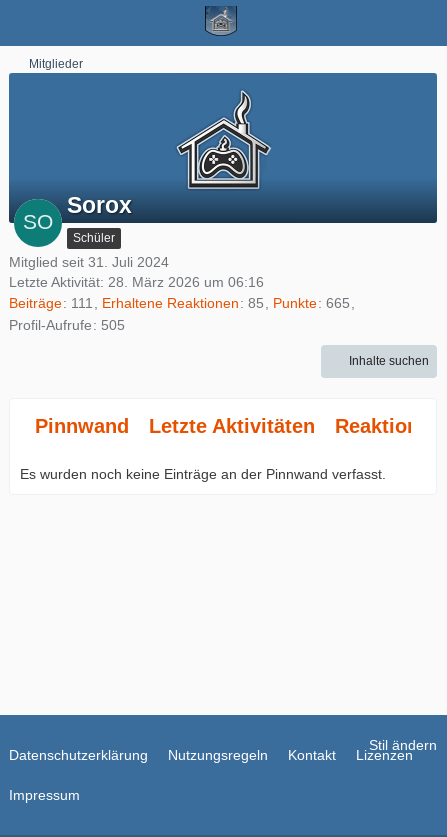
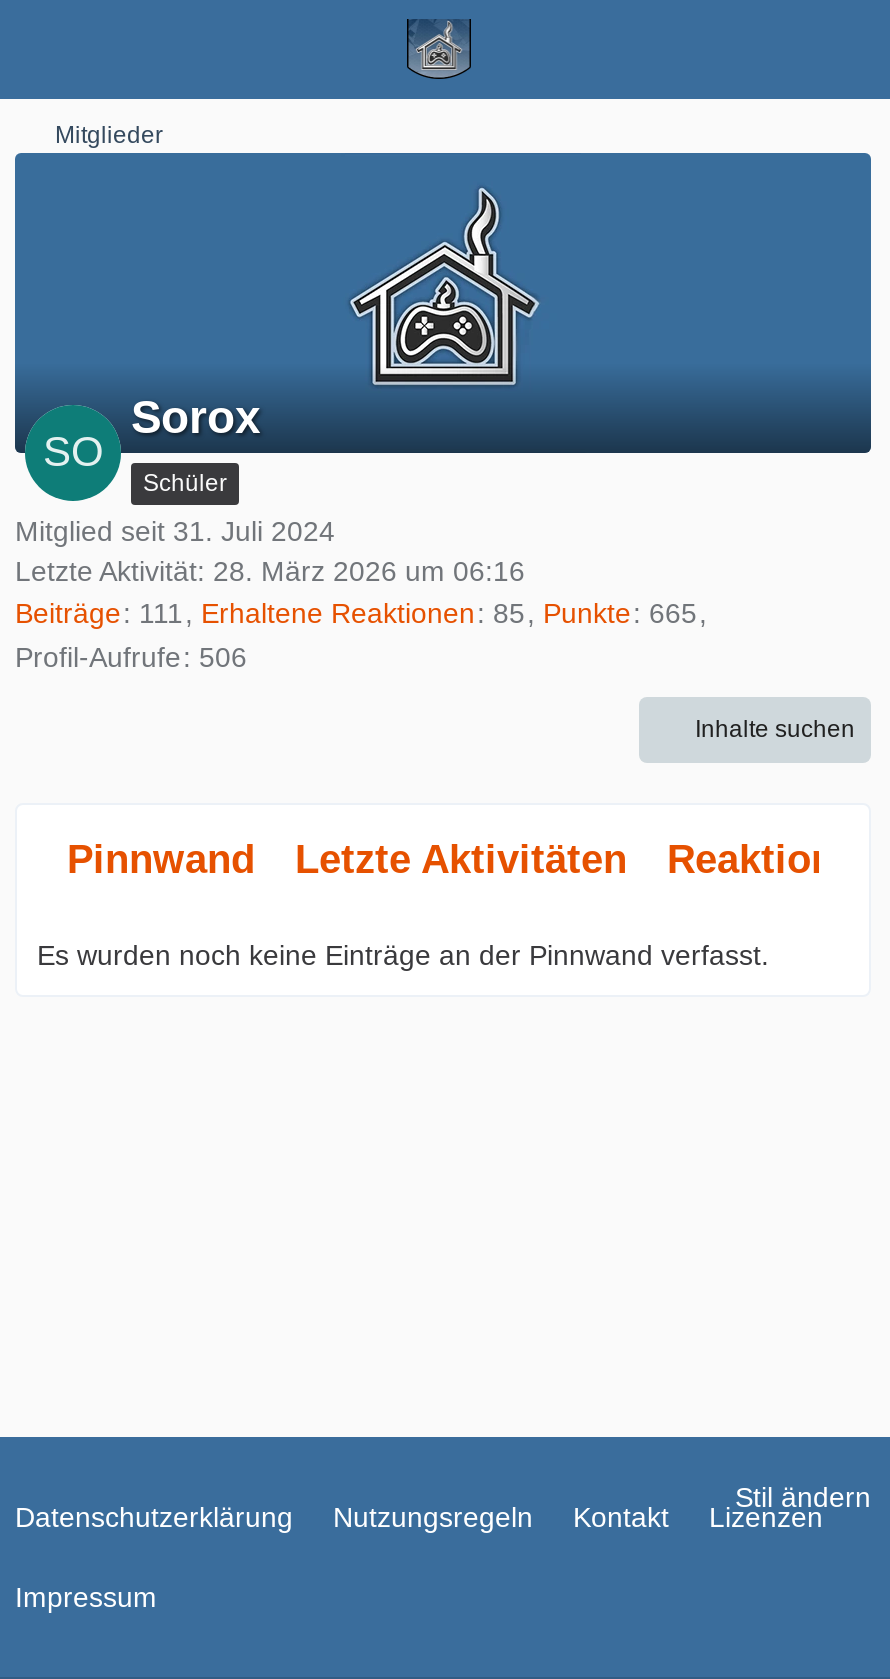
- Profil-Aufrufe 505
+ Profil-Aufrufe 506
